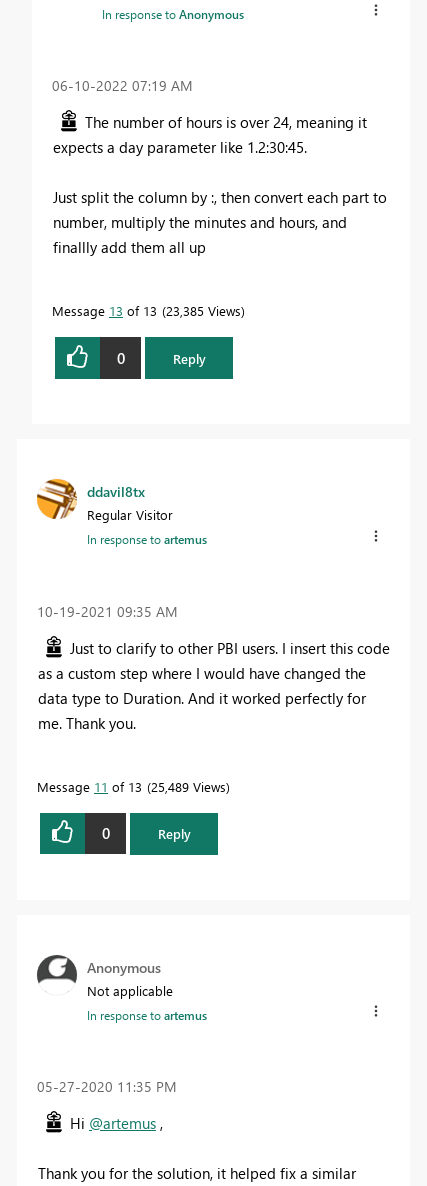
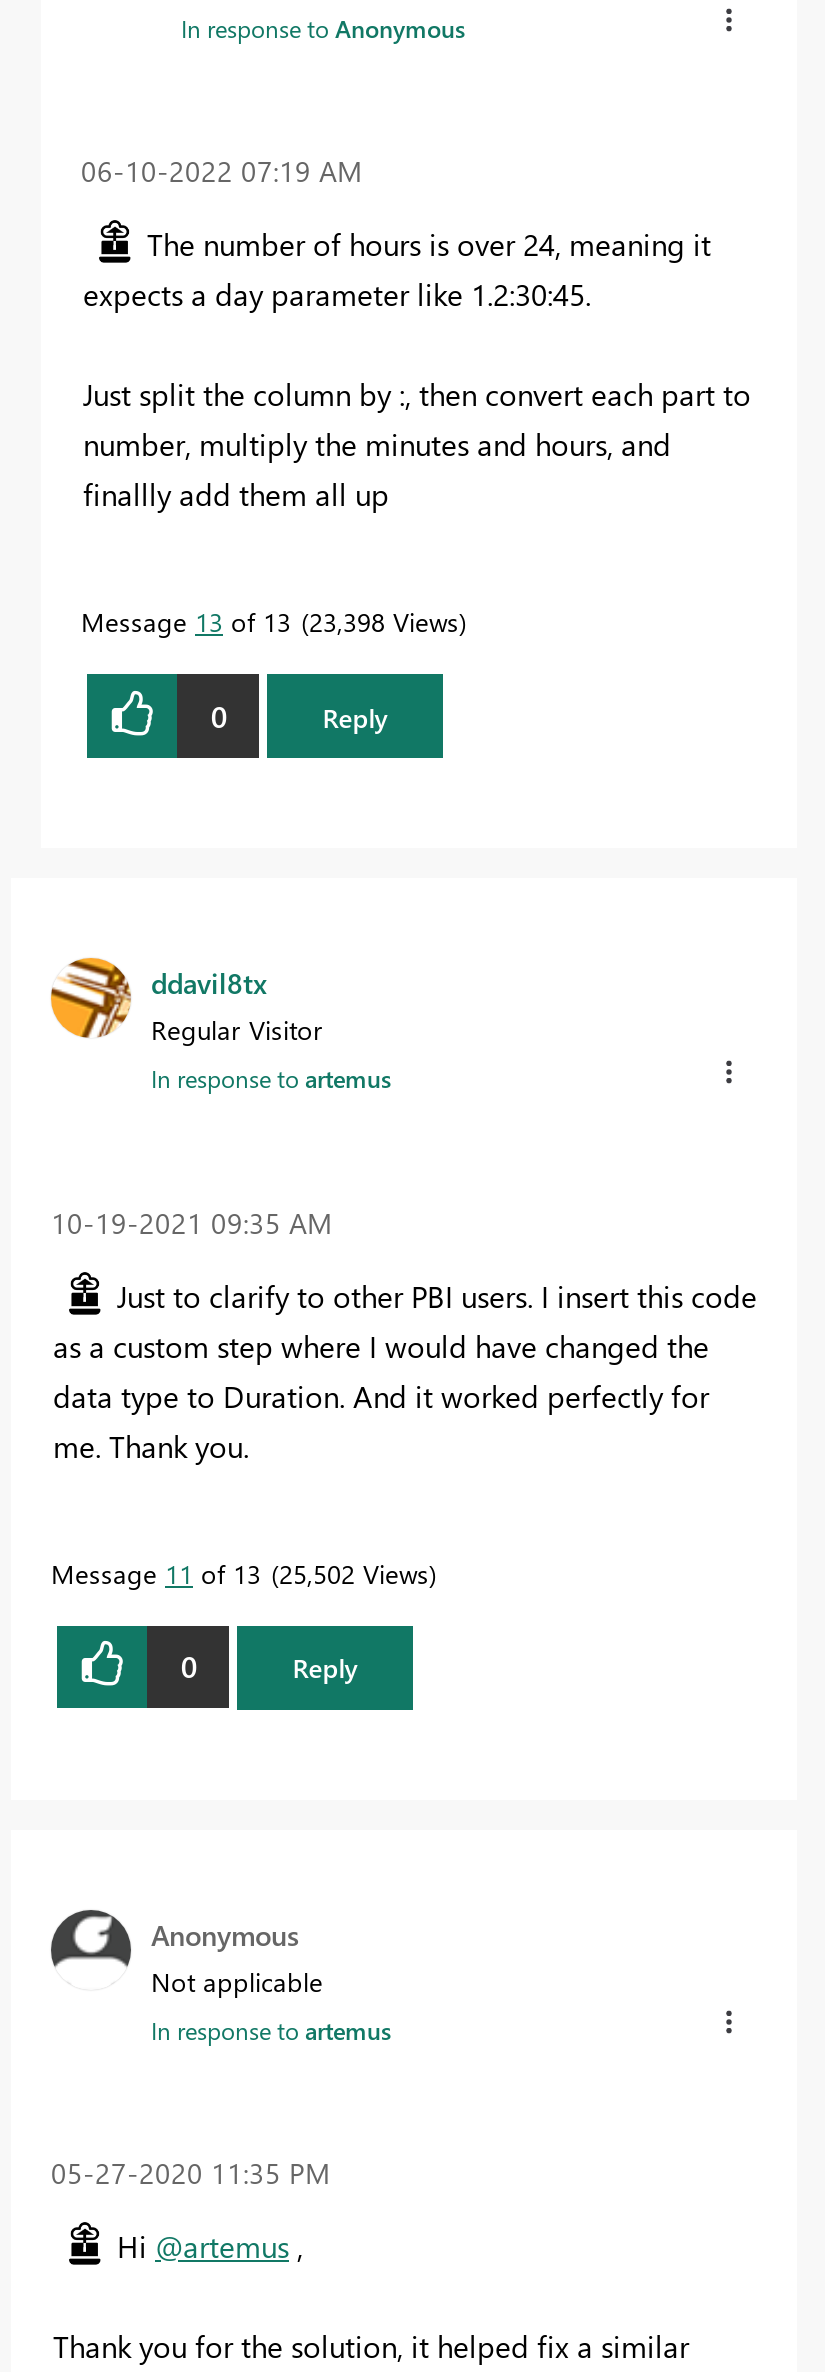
- Message 13 of 13 23,385 Views
+ Message 13 of 13 23,398 Views

- Message 11 of 13 25,489 Views
+ Message 11 of 13 25,502 Views
